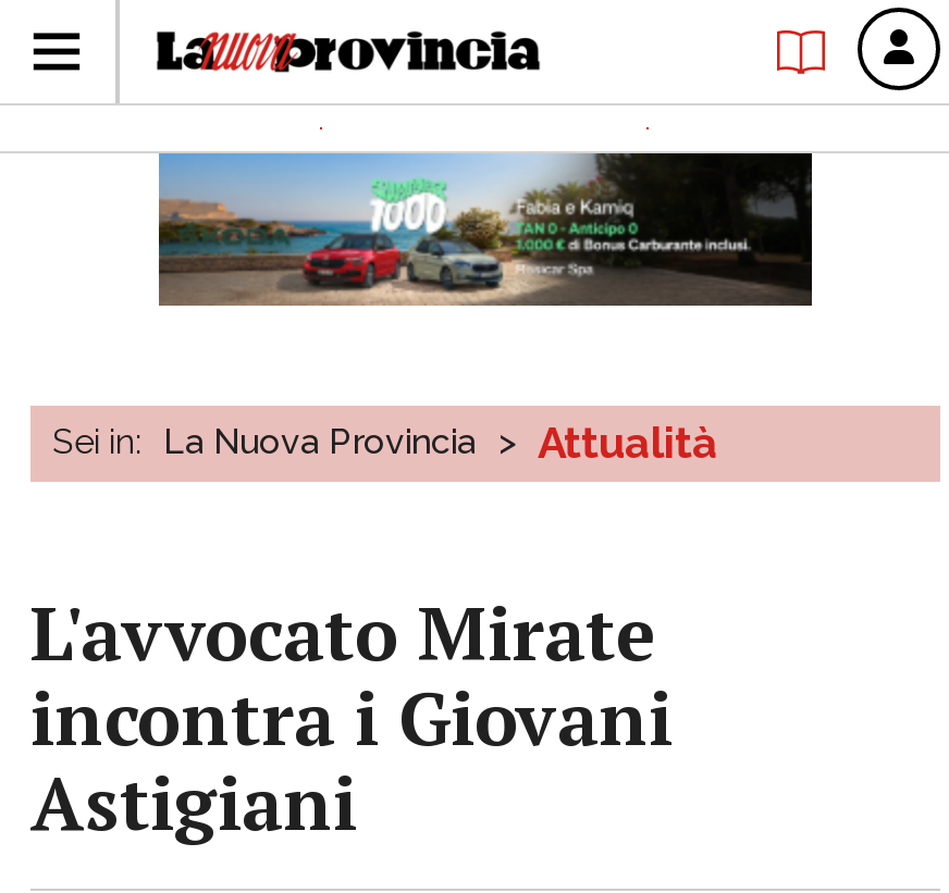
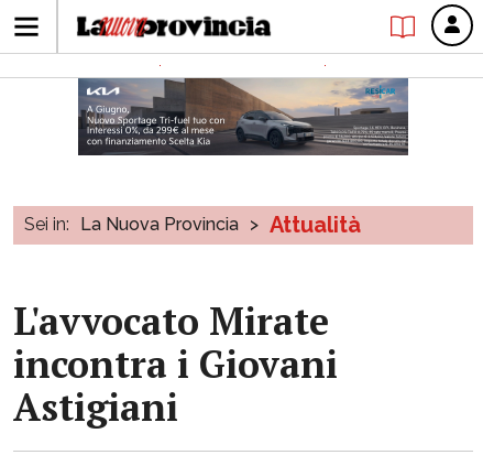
- [image]
+ [image]
